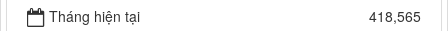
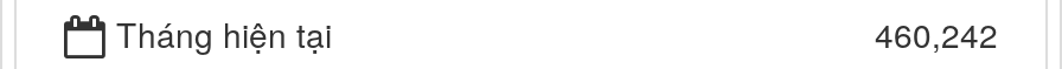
- 418,565
+ 460,242
